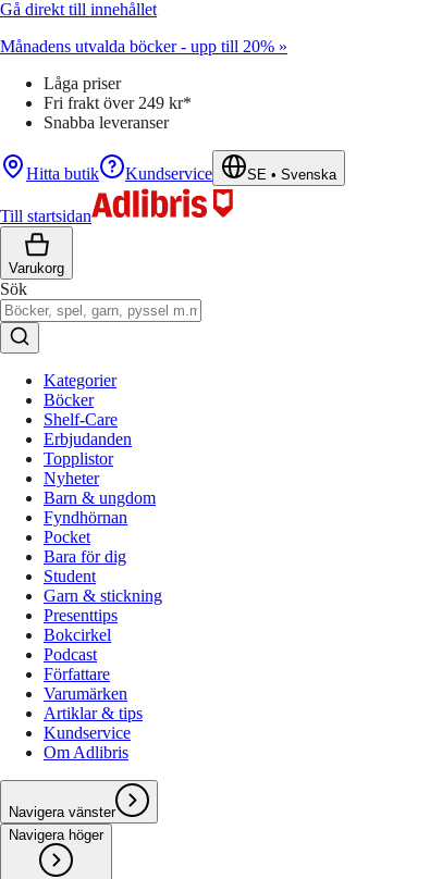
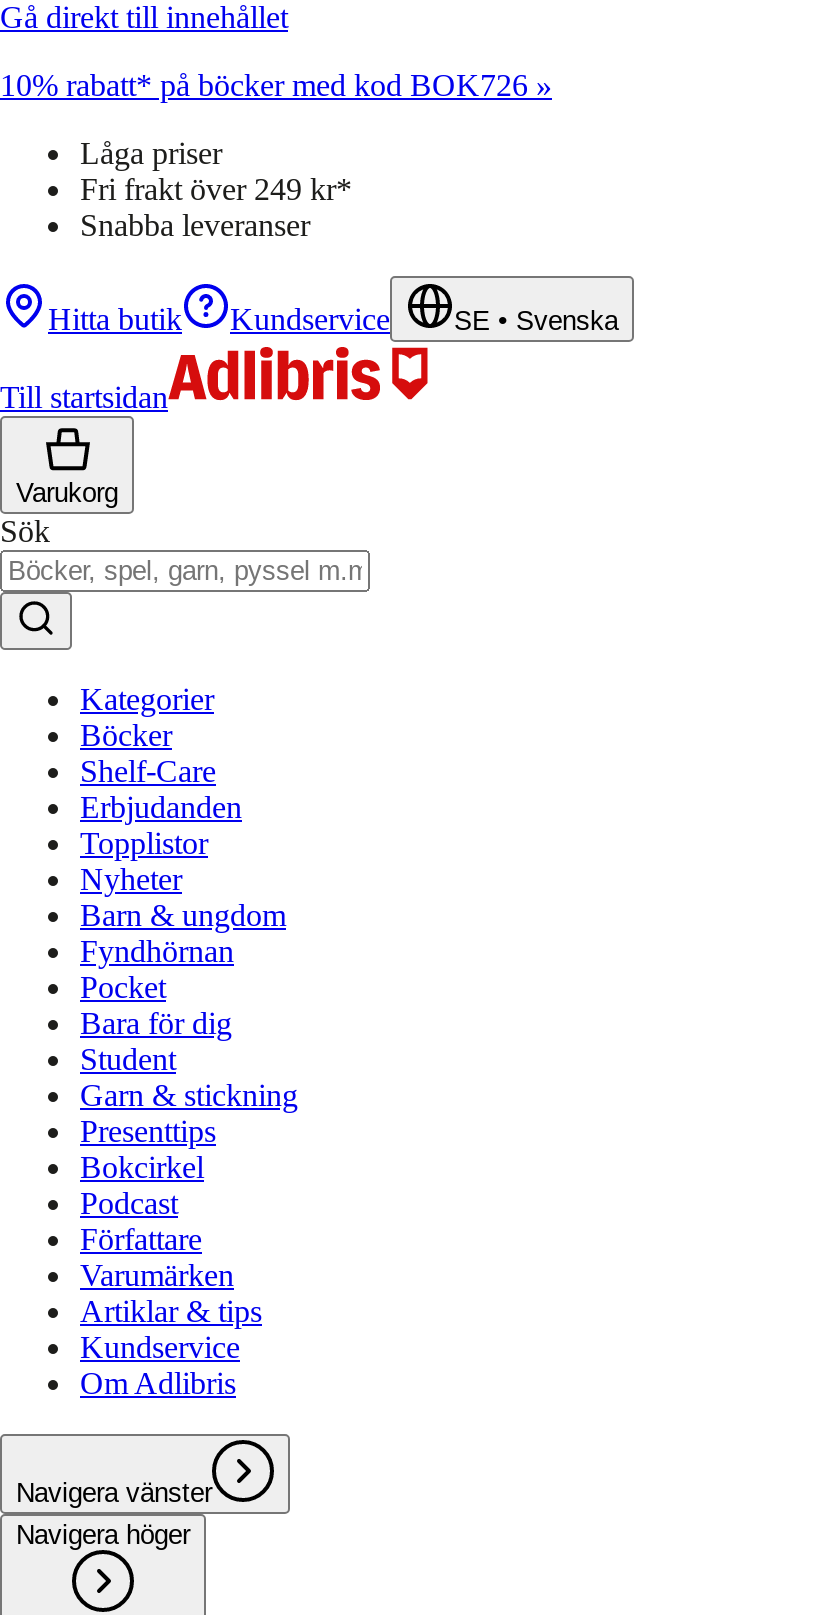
- Månadens utvalda böcker - upp till 20% »
+ 10% rabatt* på böcker med kod BOK726 »
